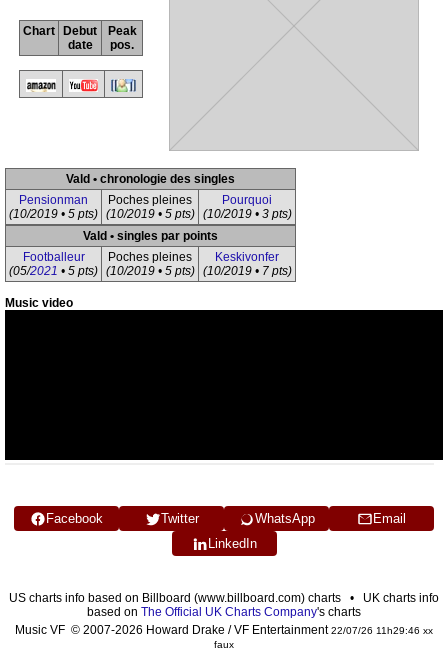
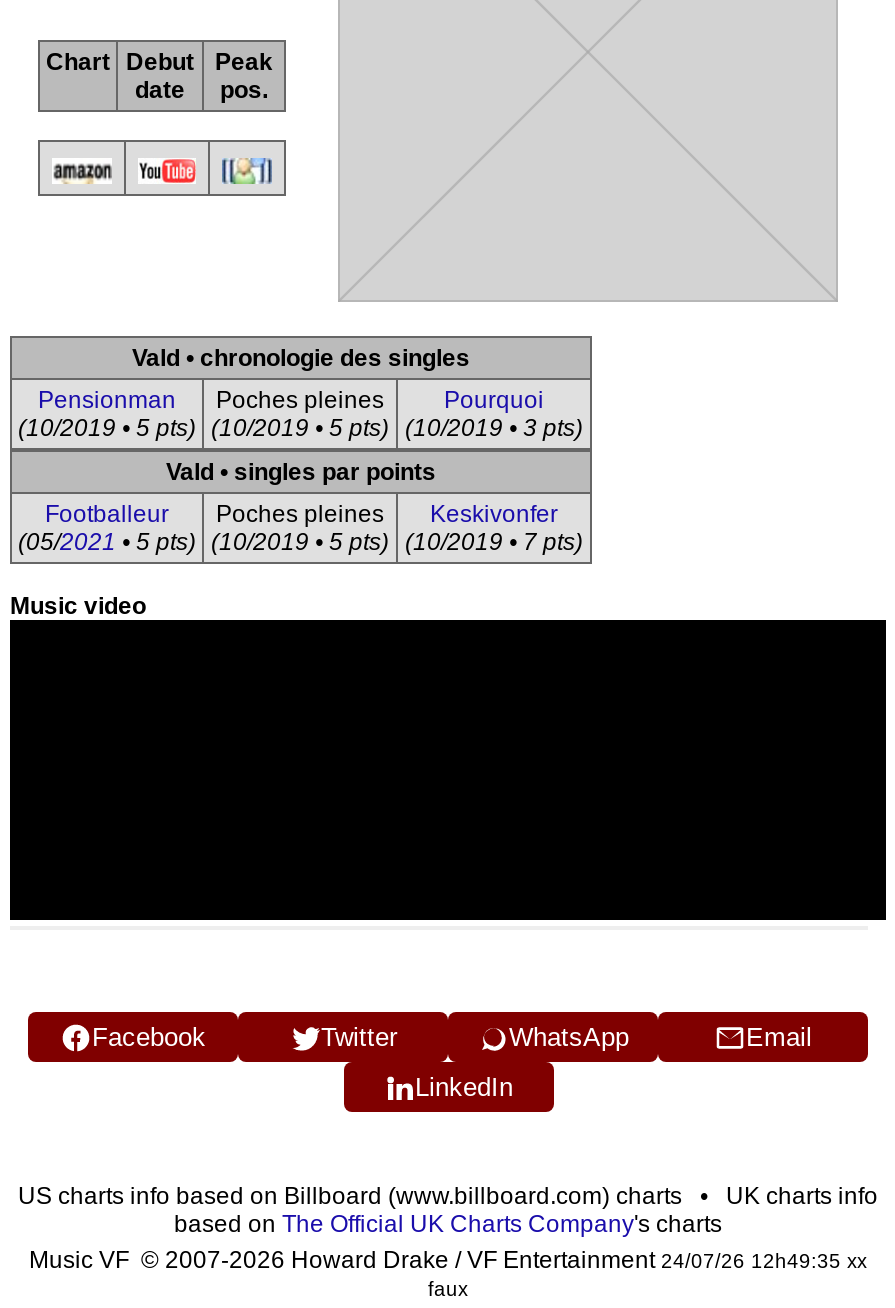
- Music VF © 2007-2026 Howard Drake / VF Entertainment 22/07/26 11h29:46 xx
+ Music VF © 2007-2026 Howard Drake / VF Entertainment 24/07/26 12h49:35 xx
